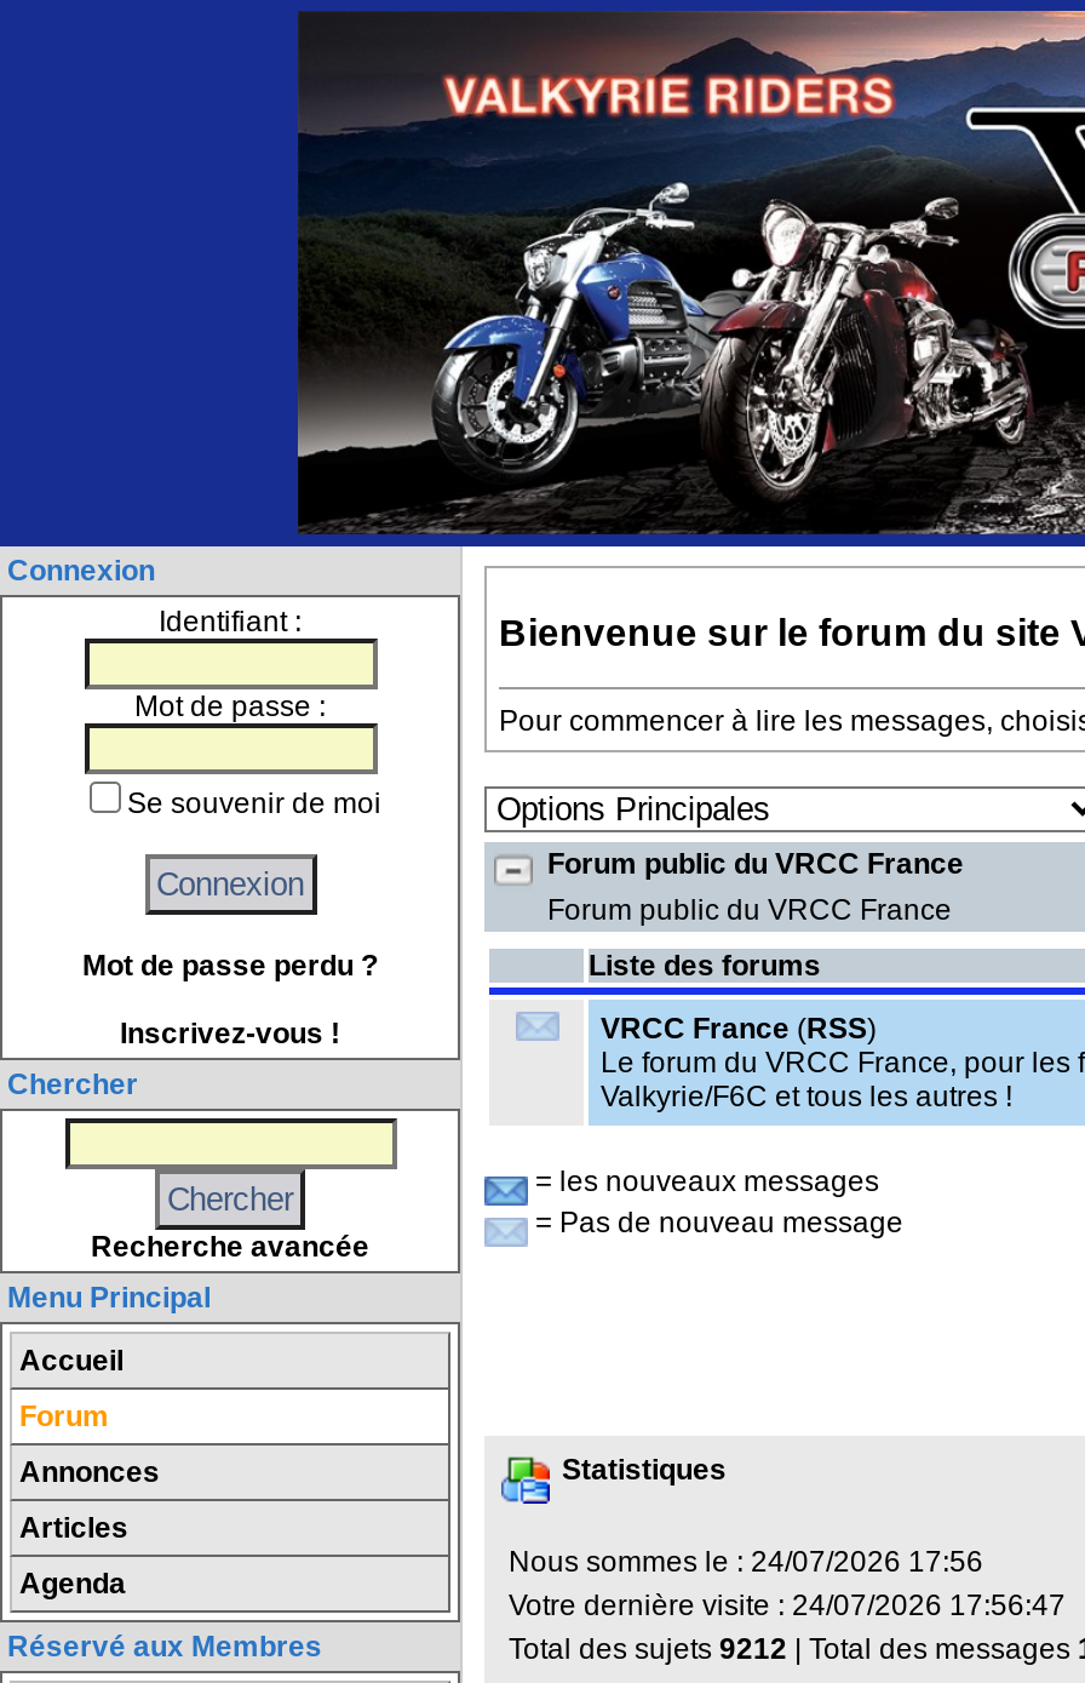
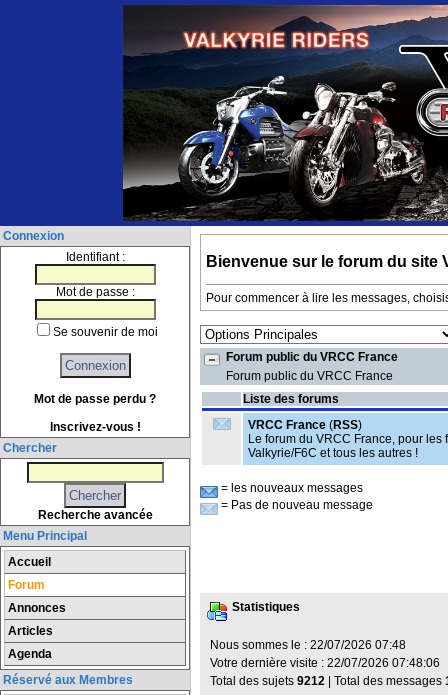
- Nous sommes le : 24/07/2026 17:56
+ Nous sommes le : 22/07/2026 07:48

- Votre dernière visite : 24/07/2026 17:56:47
+ Votre dernière visite : 22/07/2026 07:48:06
